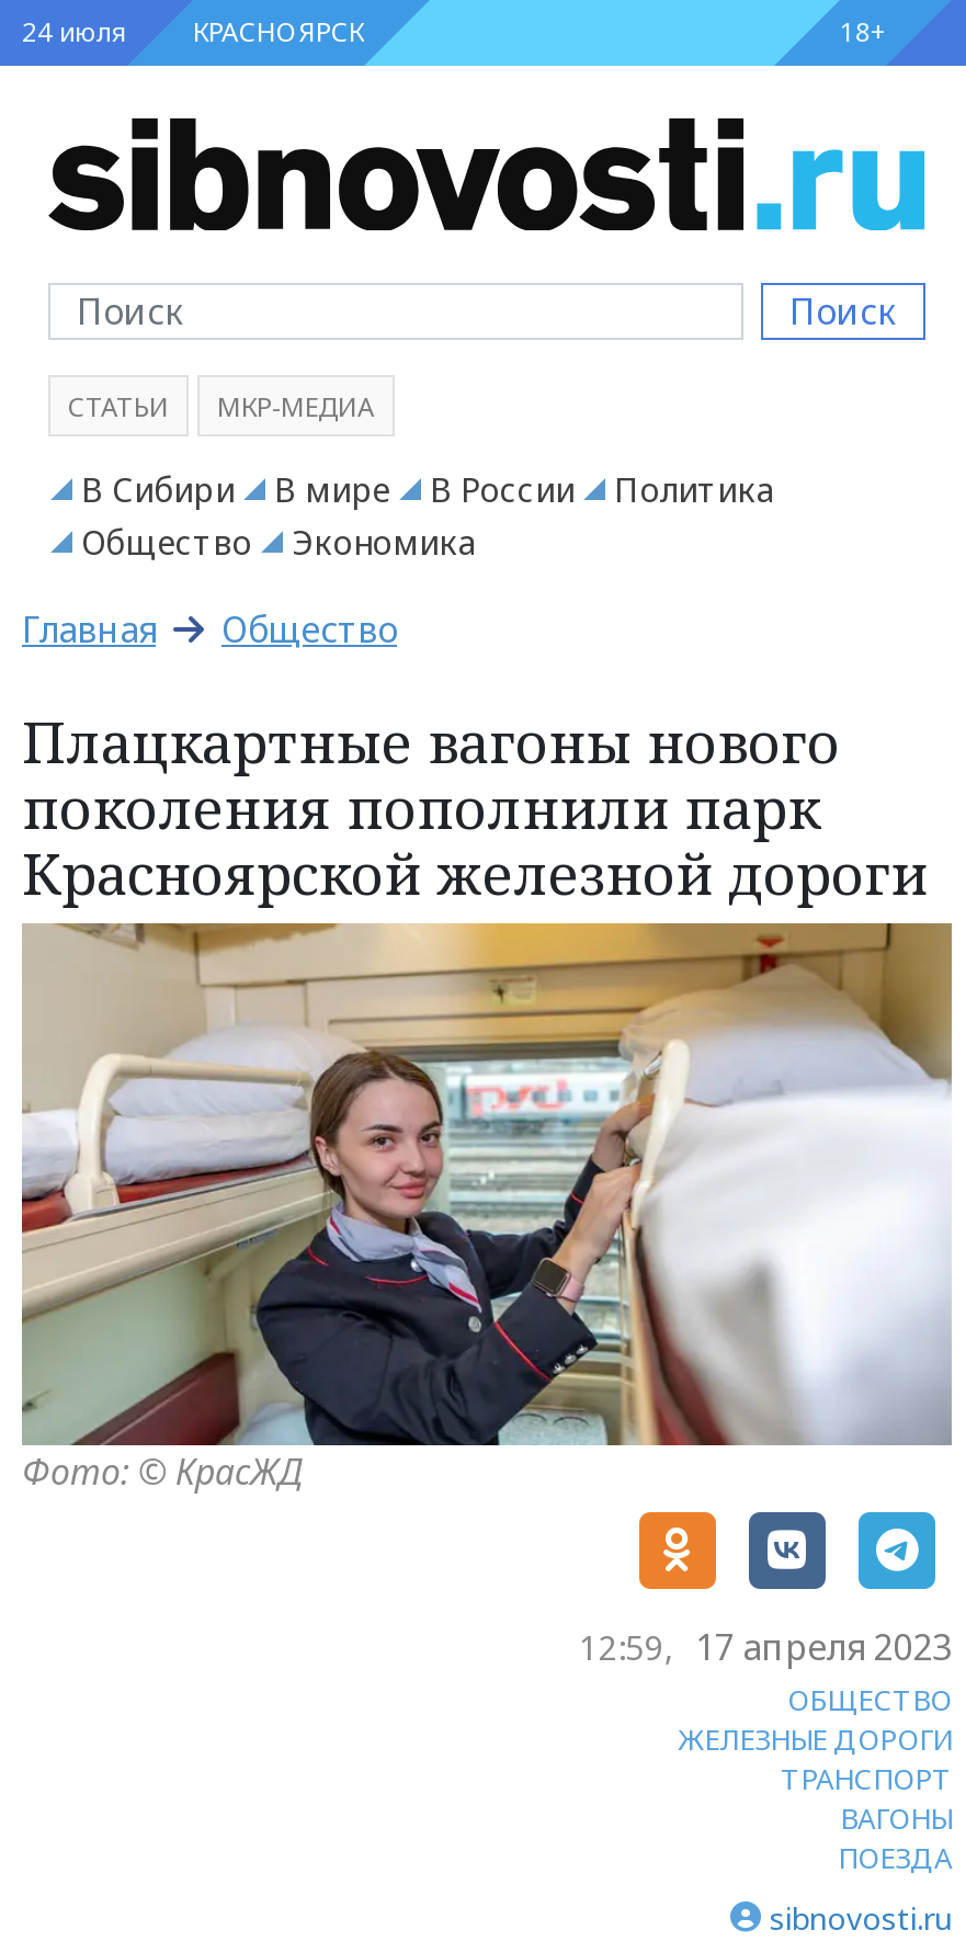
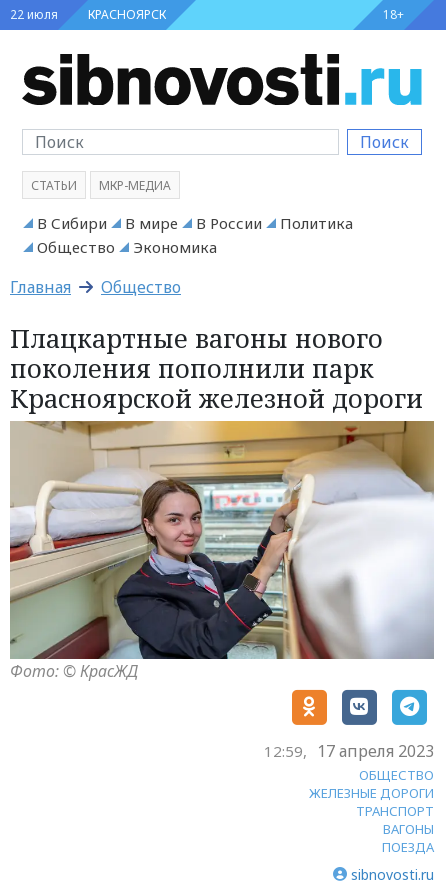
- 24 июля КРАСНОЯРСК
+ 22 июля КРАСНОЯРСК
